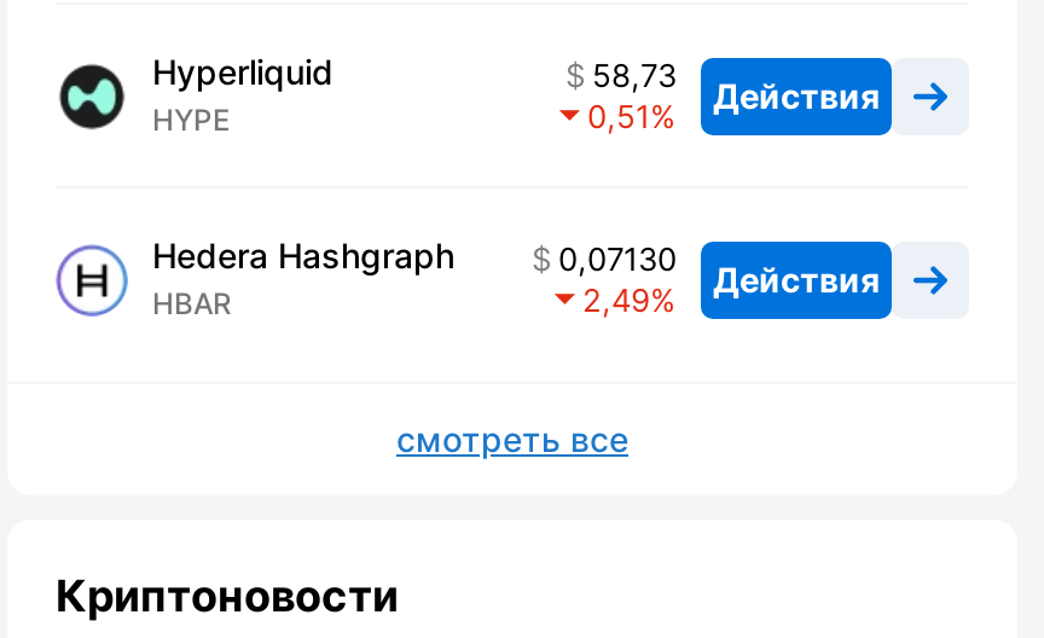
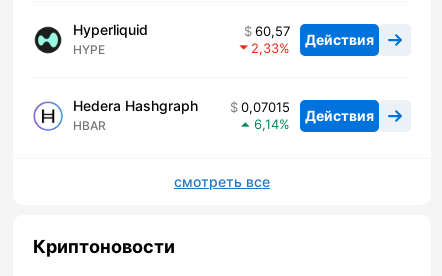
- 58,73 Действия
+ 60,57 Действия

- 0,51
+ 2,33

- 0,07130 Действия
+ 0,07015 Действия

- 2,49
+ 6,14
